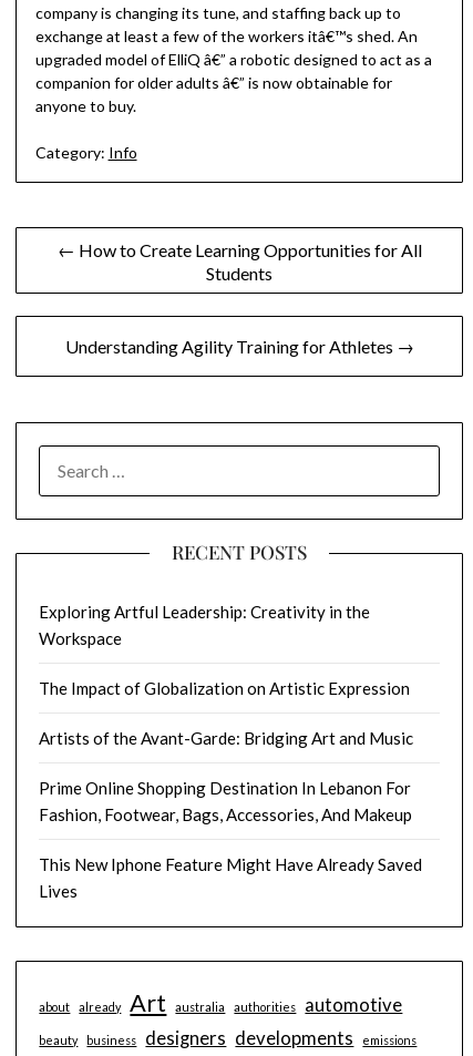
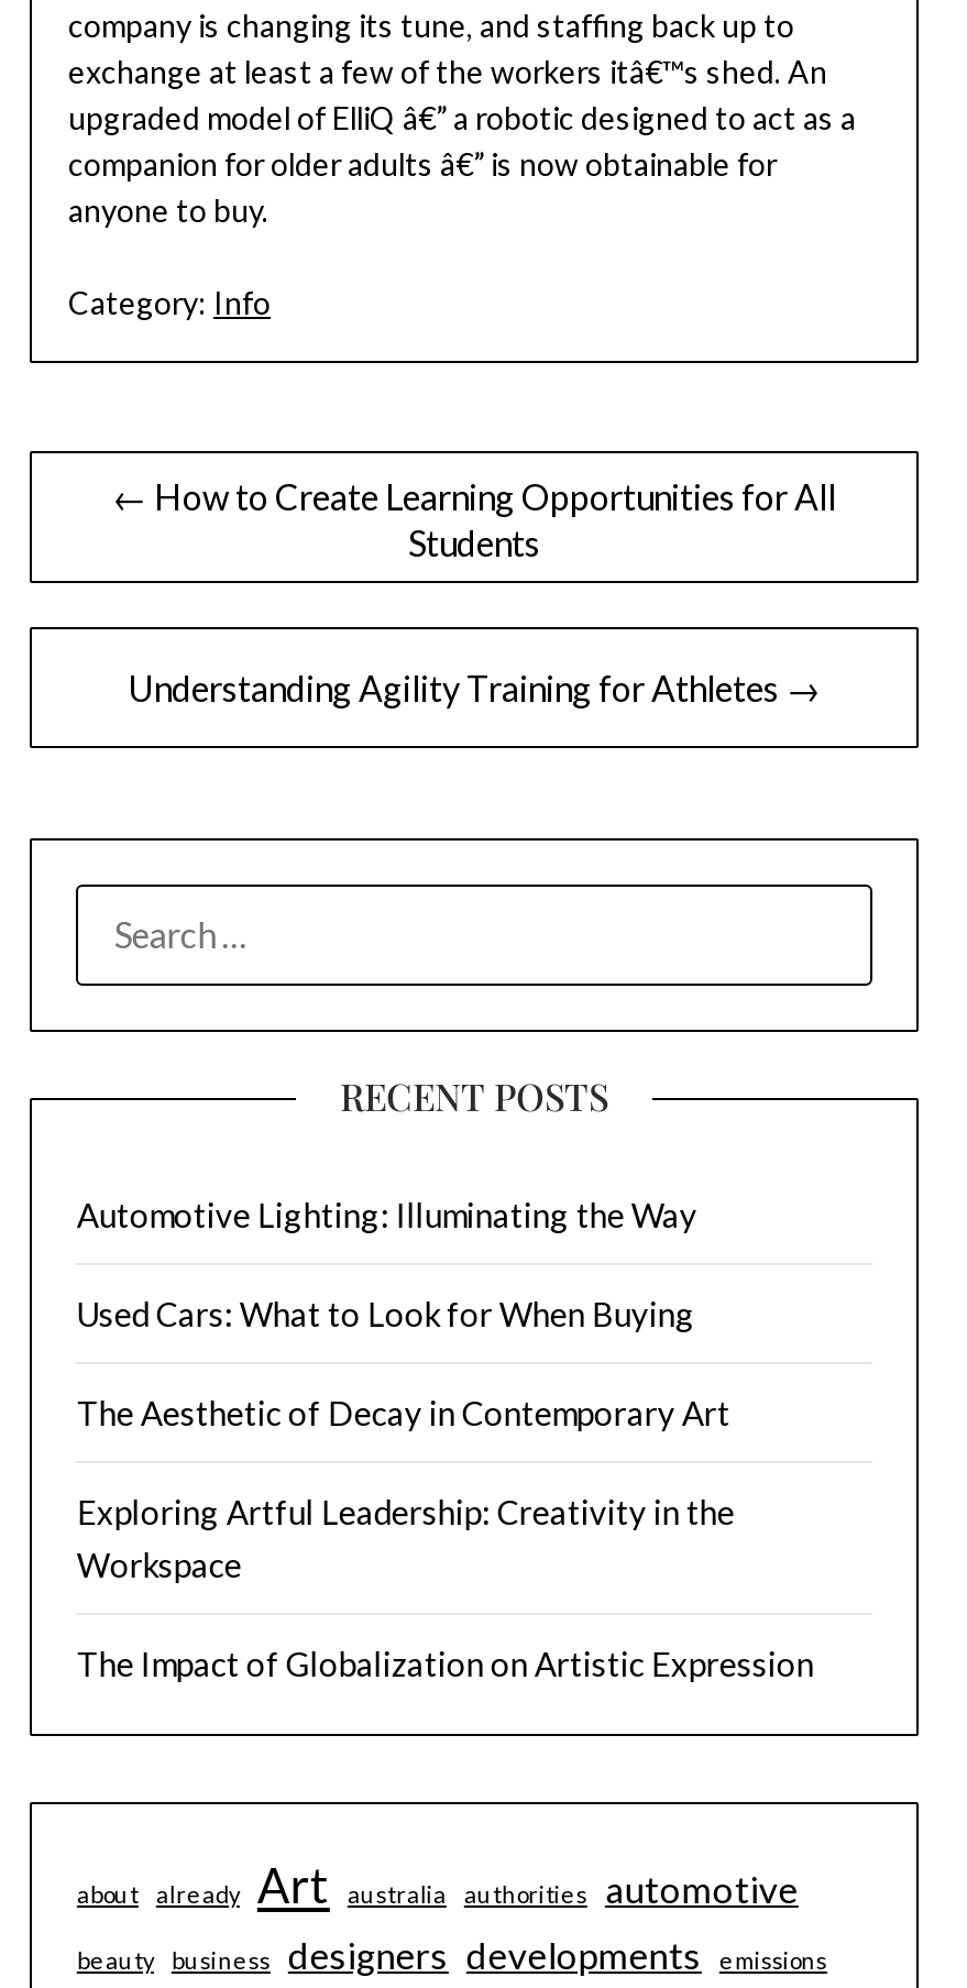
+ Automotive Lighting: Illuminating the Way
+ Used Cars: What to Look for When Buying
+ The Aesthetic of Decay in Contemporary Art

moved down: Exploring Artful Leadership: Creativity in the | Workspace | The Impact of Globalization on Artistic Expression

- Artists of the Avant-Garde: Bridging Art and Music
- Prime Online Shopping Destination In Lebanon For
- Fashion, Footwear, Bags, Accessories, And Makeup
- This New Iphone Feature Might Have Already Saved
- Lives
